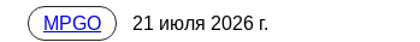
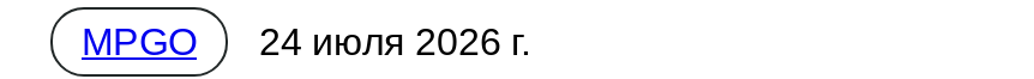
- MPGO 21 июля 2026 г.
+ MPGO 24 июля 2026 г.
